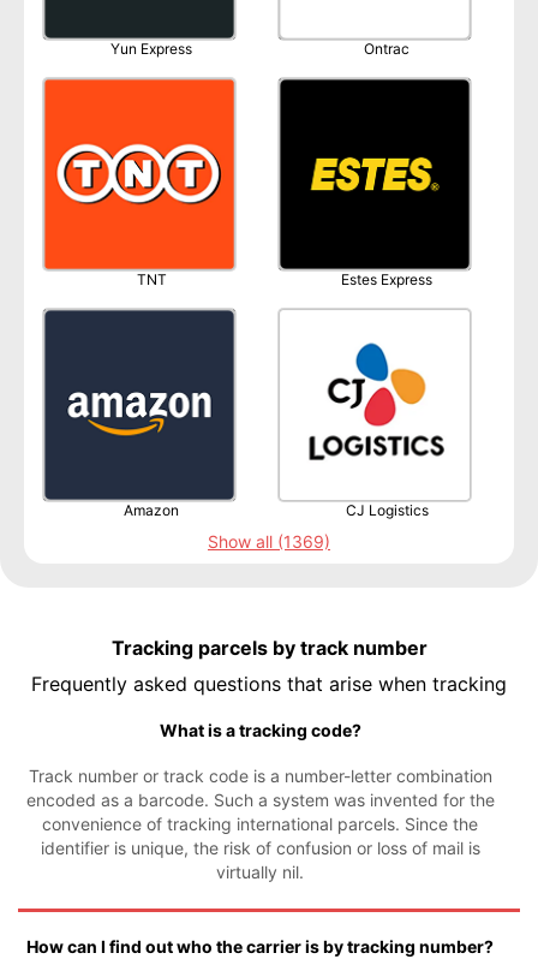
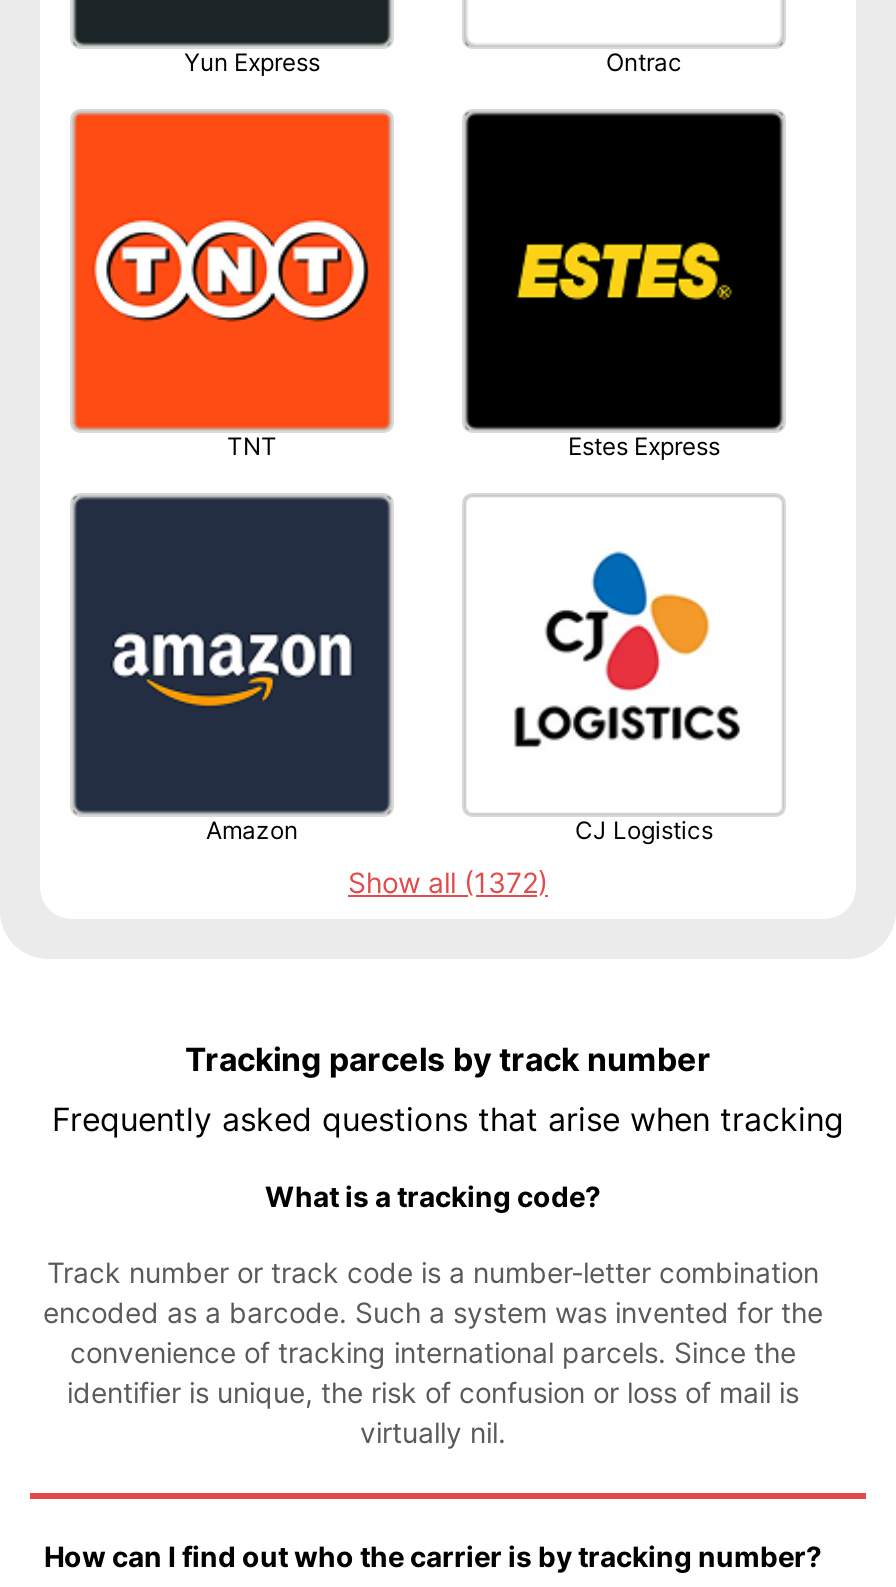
- Show all (1369)
+ Show all (1372)
